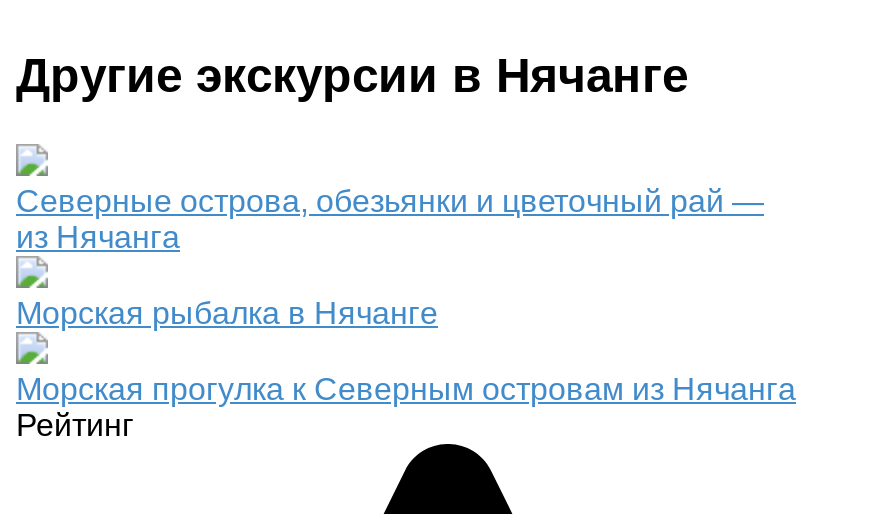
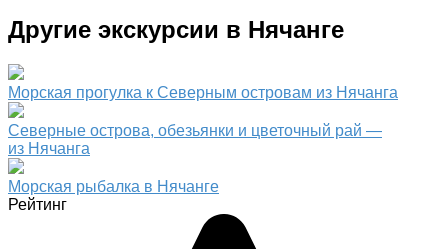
moved down: Северные острова, обезьянки и цветочный рай — | из Нячанга | Морская рыбалка в Нячанге

moved up: Морская прогулка к Северным островам из Нячанга
